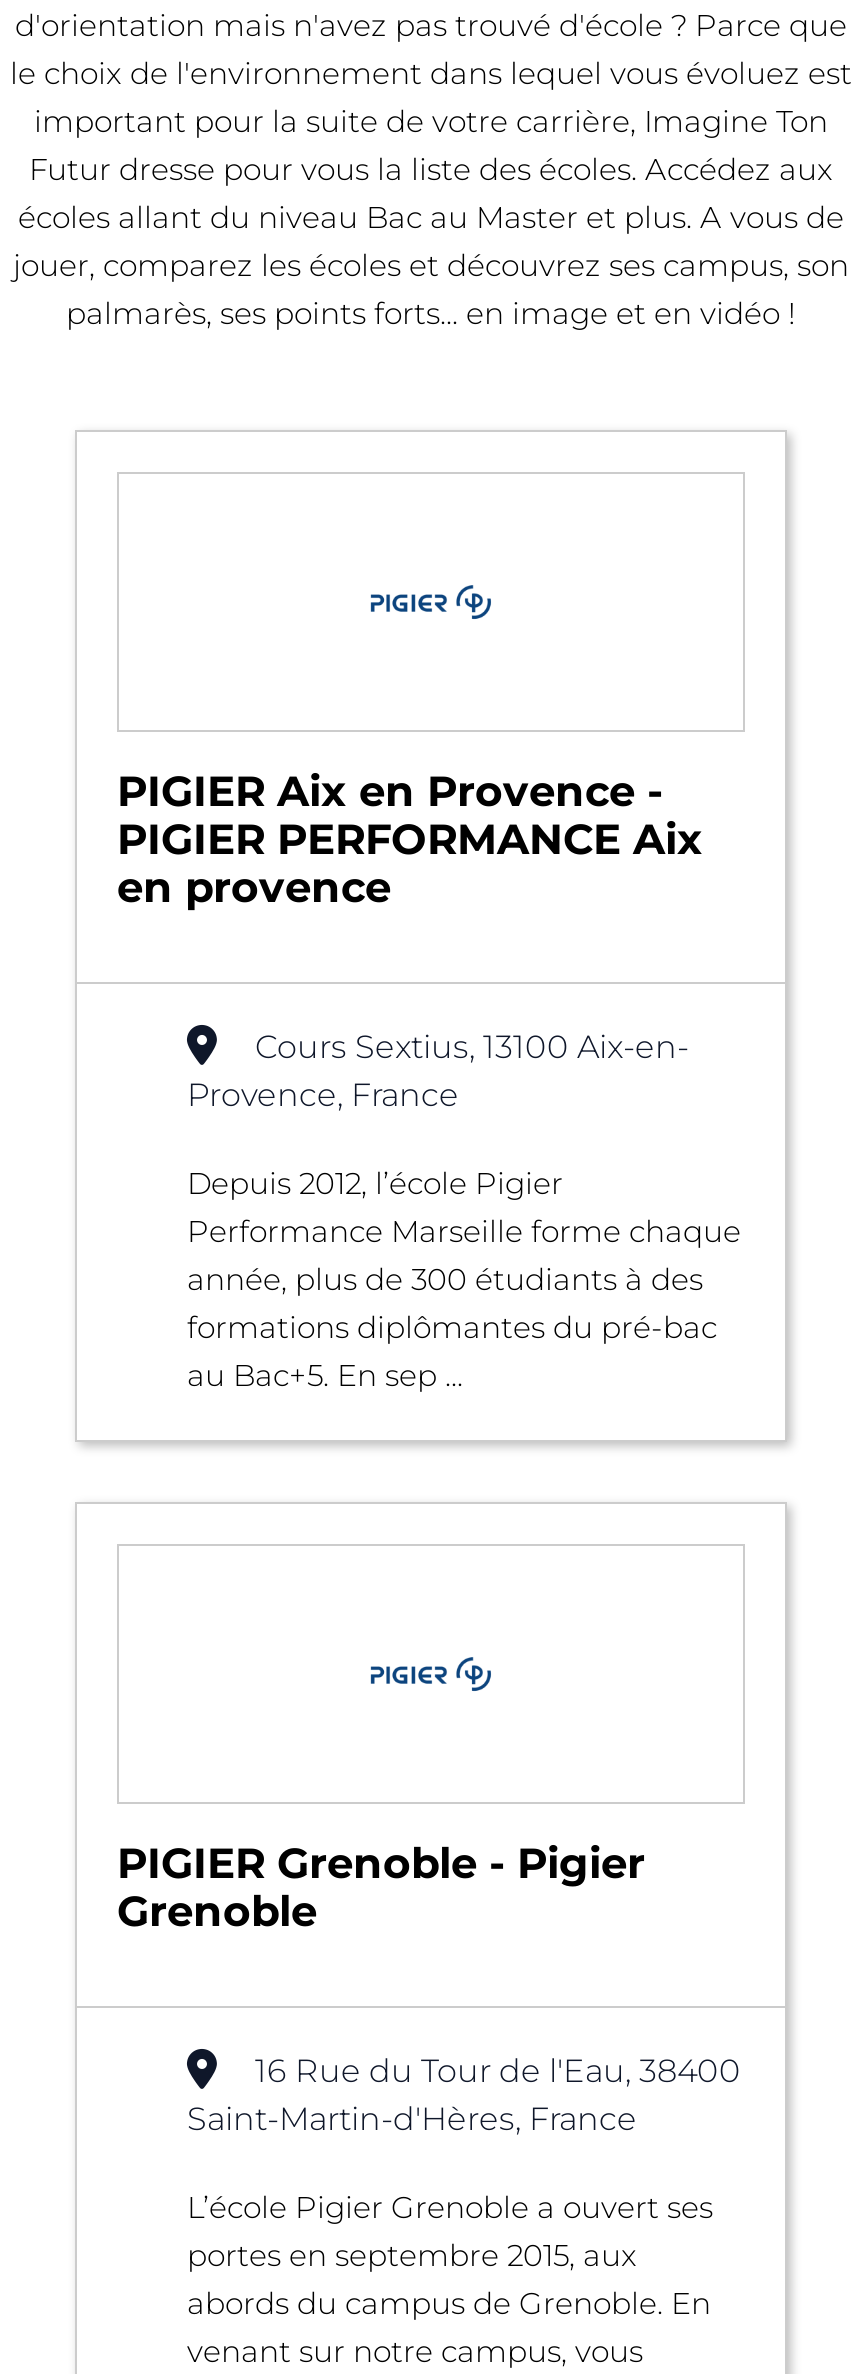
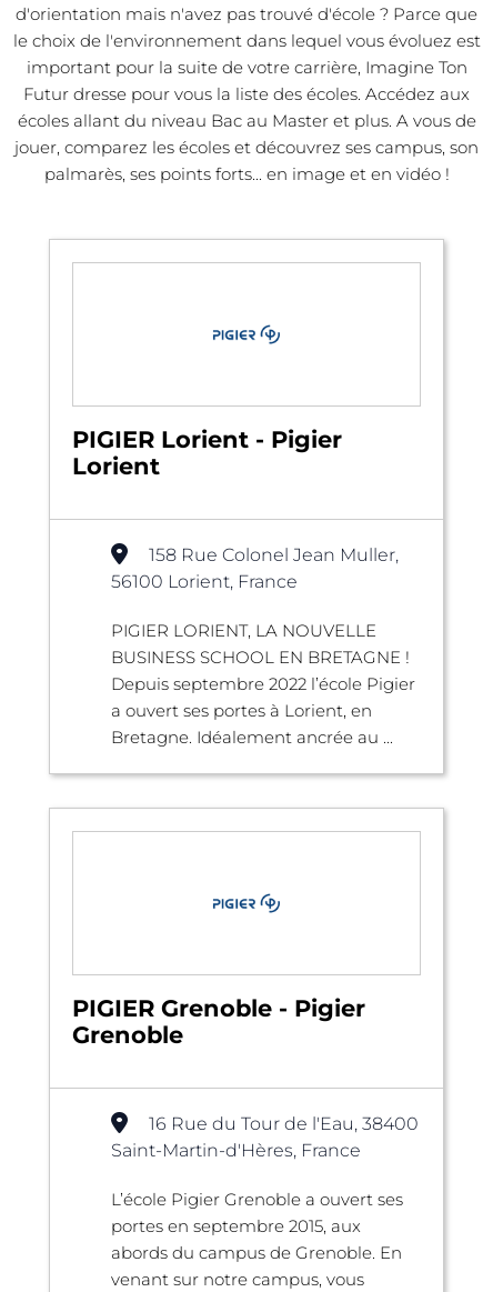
- PIGIER Aix en Provence -
- PIGIER PERFORMANCE Aix
- en provence
+ PIGIER Lorient - Pigier
+ Lorient

- Cours Sextius, 13100 Aix-en-
- Provence, France
+ 158 Rue Colonel Jean Muller,
+ 56100 Lorient, France

- Depuis 2012, l’école Pigier
- Performance Marseille forme chaque
- année, plus de 300 étudiants à des
- formations diplômantes du pré-bac
- au Bac+5. En sep ...
+ PIGIER LORIENT, LA NOUVELLE
+ BUSINESS SCHOOL EN BRETAGNE !
+ Depuis septembre 2022 l’école Pigier
+ a ouvert ses portes à Lorient, en
+ Bretagne. Idéalement ancrée au ...
